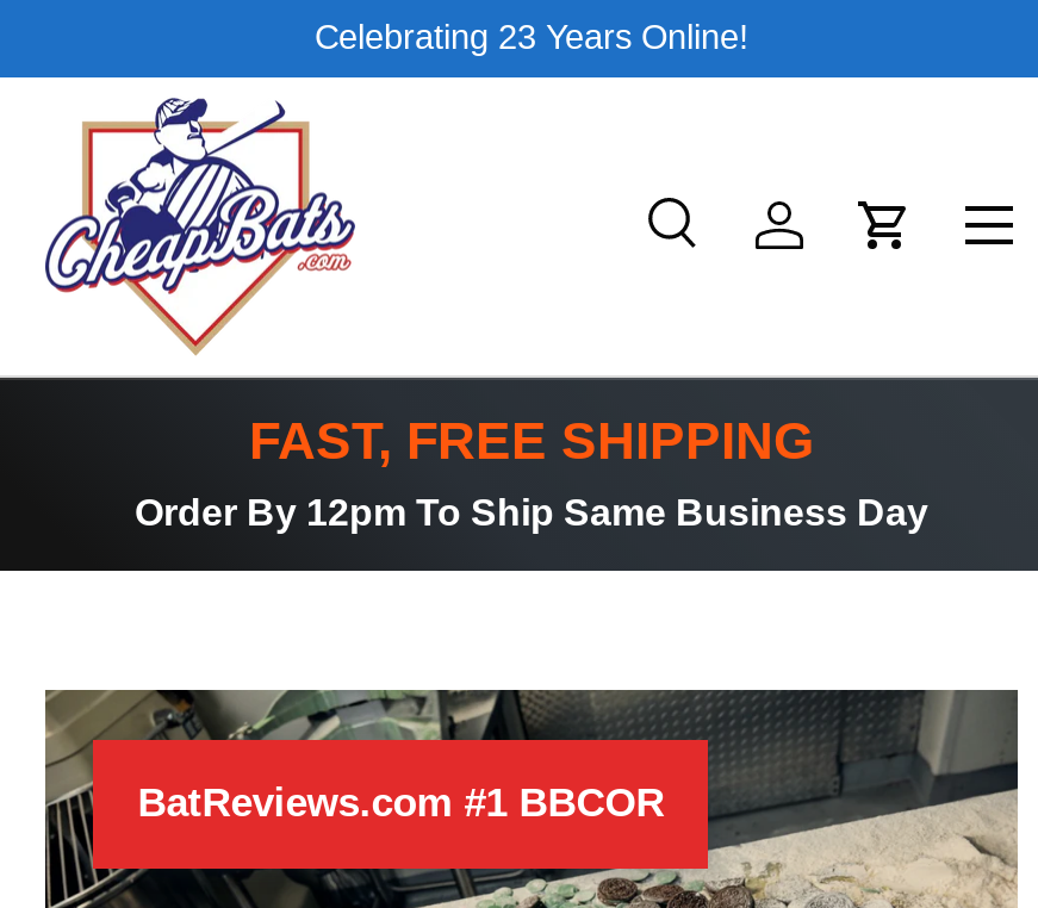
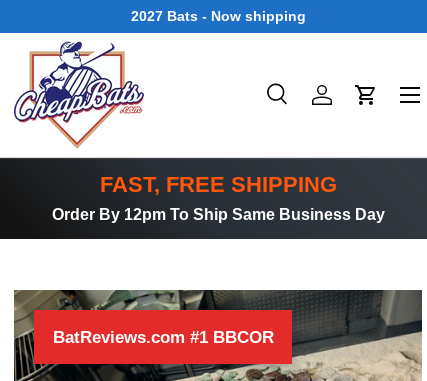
- Celebrating 23 Years Online!
+ 2027 Bats - Now shipping
